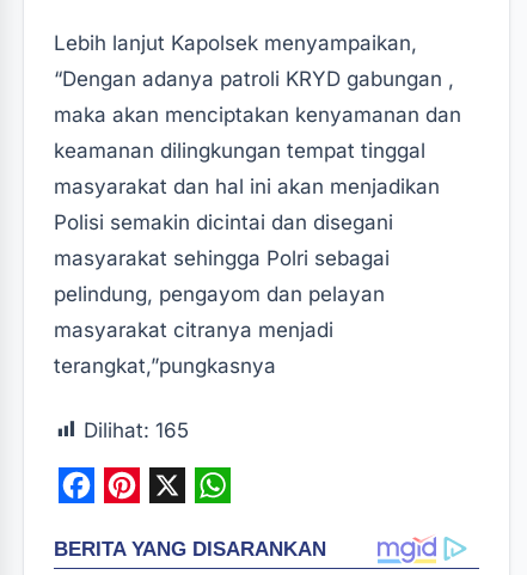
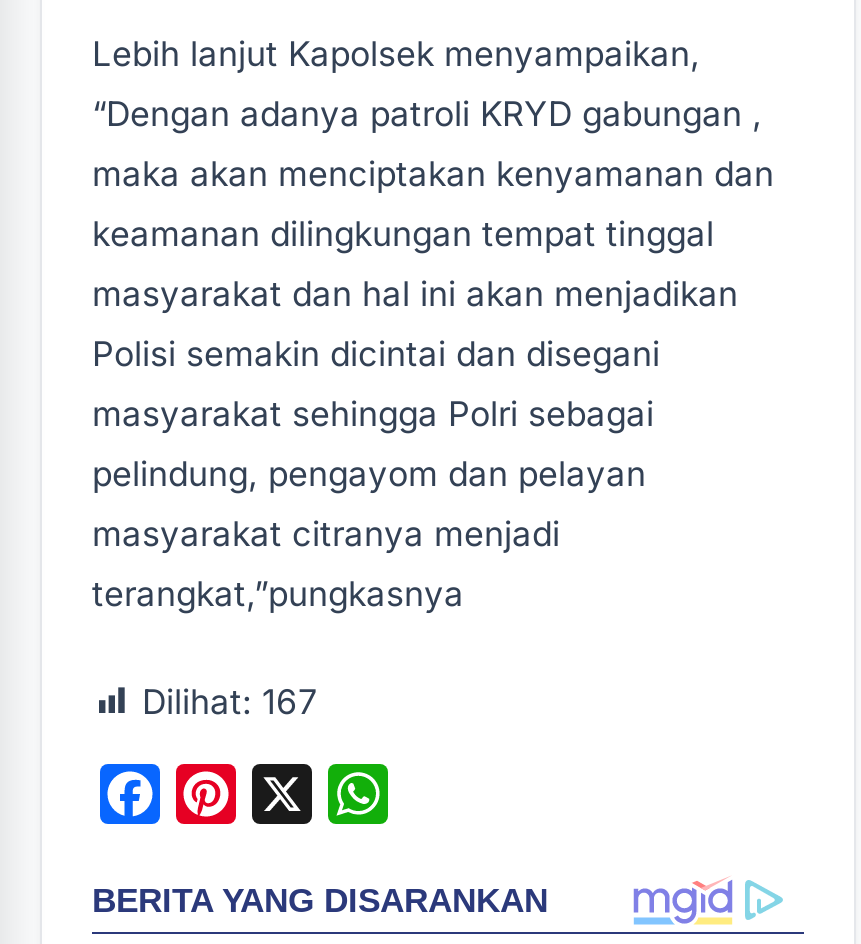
- Dilihat: 165
+ Dilihat: 167
